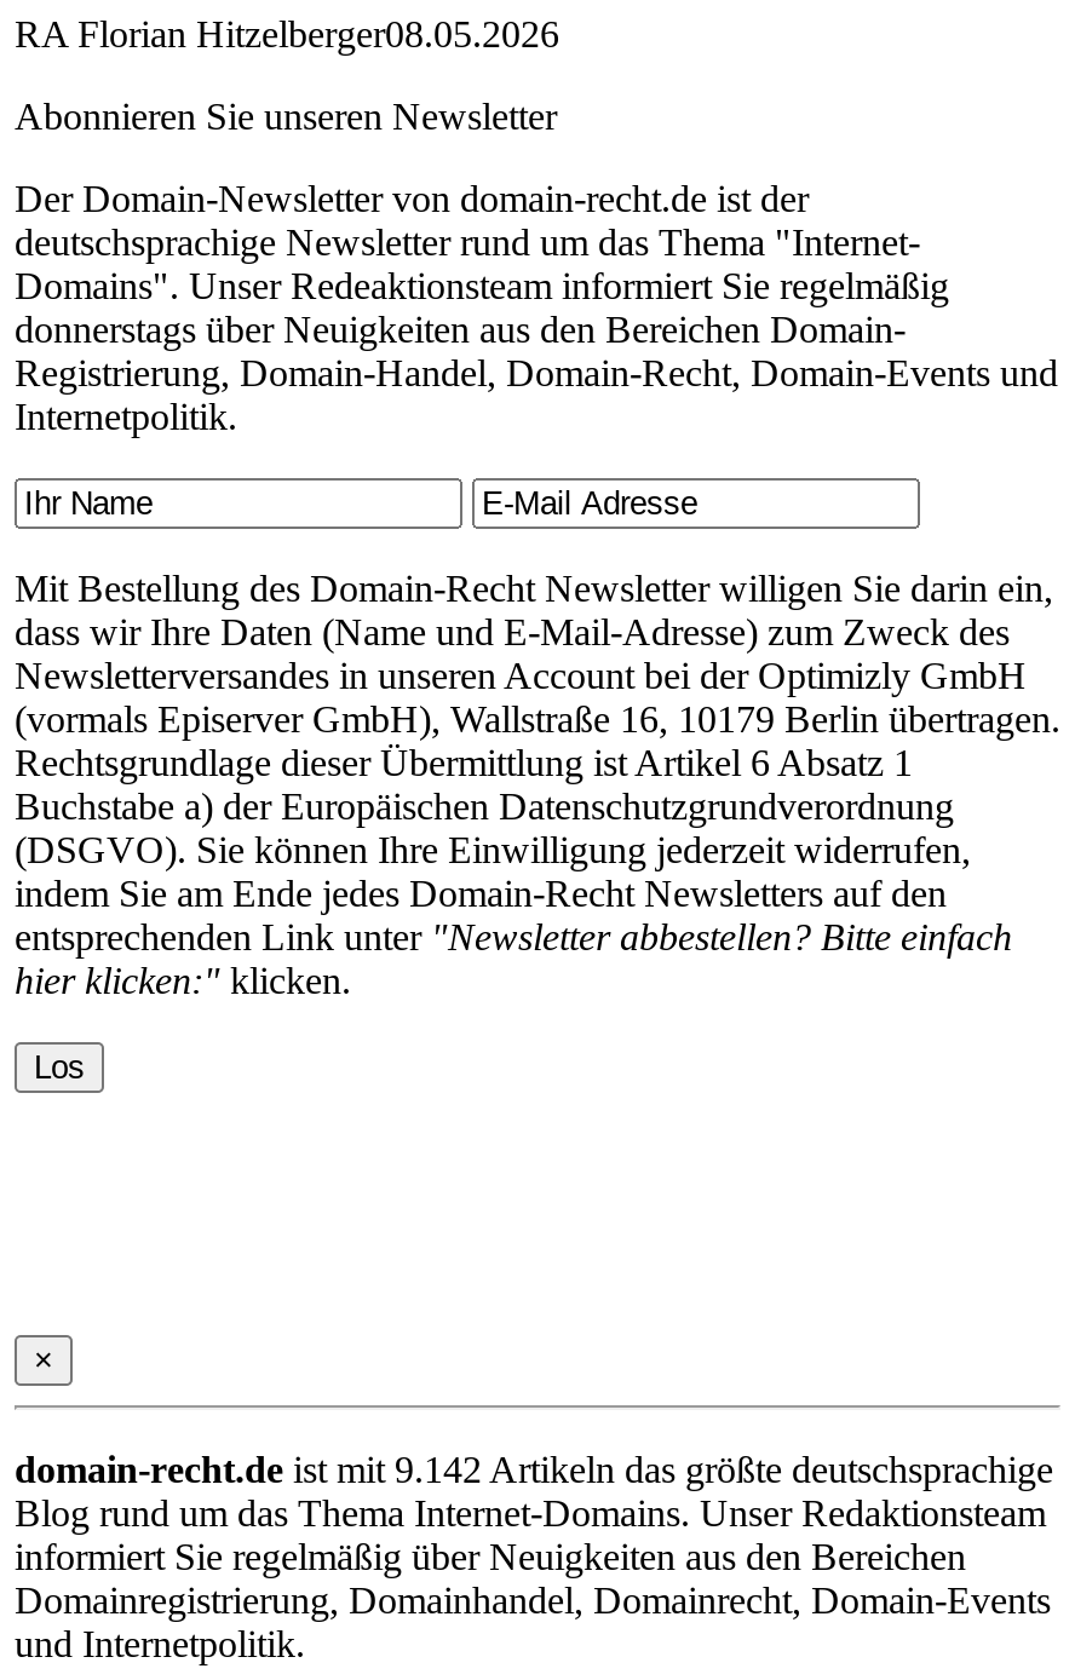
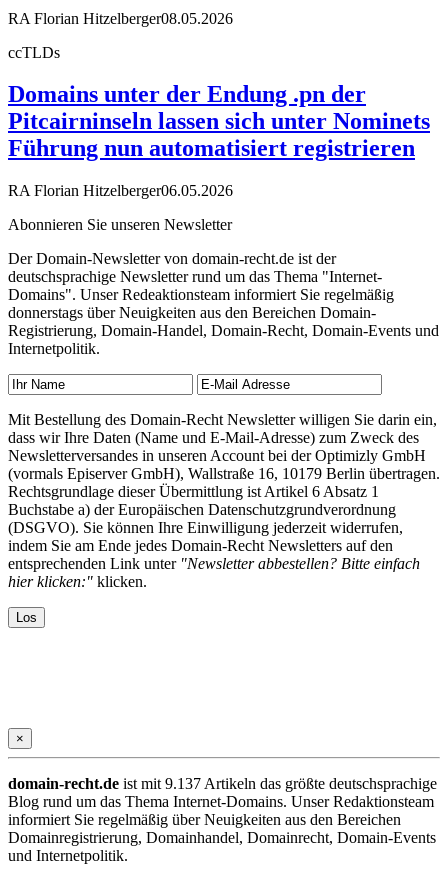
+ ccTLDs
+ Domains unter der Endung .pn der
+ Pitcairninseln lassen sich unter Nominets
+ Führung nun automatisiert registrieren
+ RA Florian Hitzelberger06.05.2026

- domain-recht.de ist mit 9.142 Artikeln das größte deutschsprachige
+ domain-recht.de ist mit 9.137 Artikeln das größte deutschsprachige
